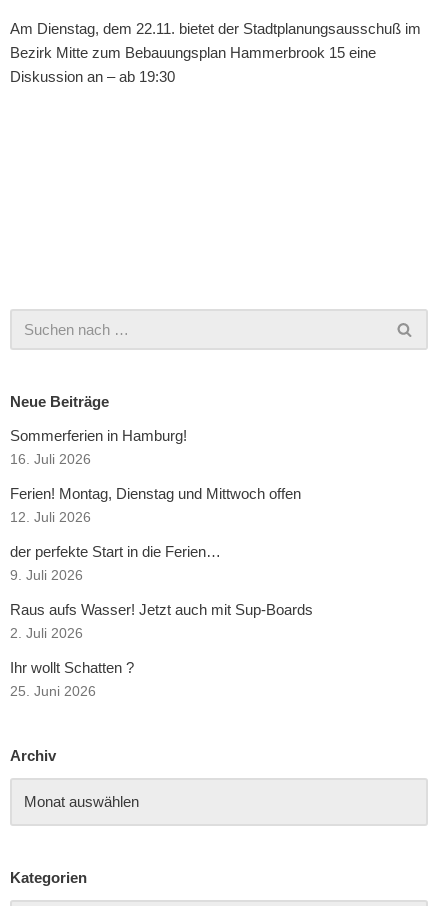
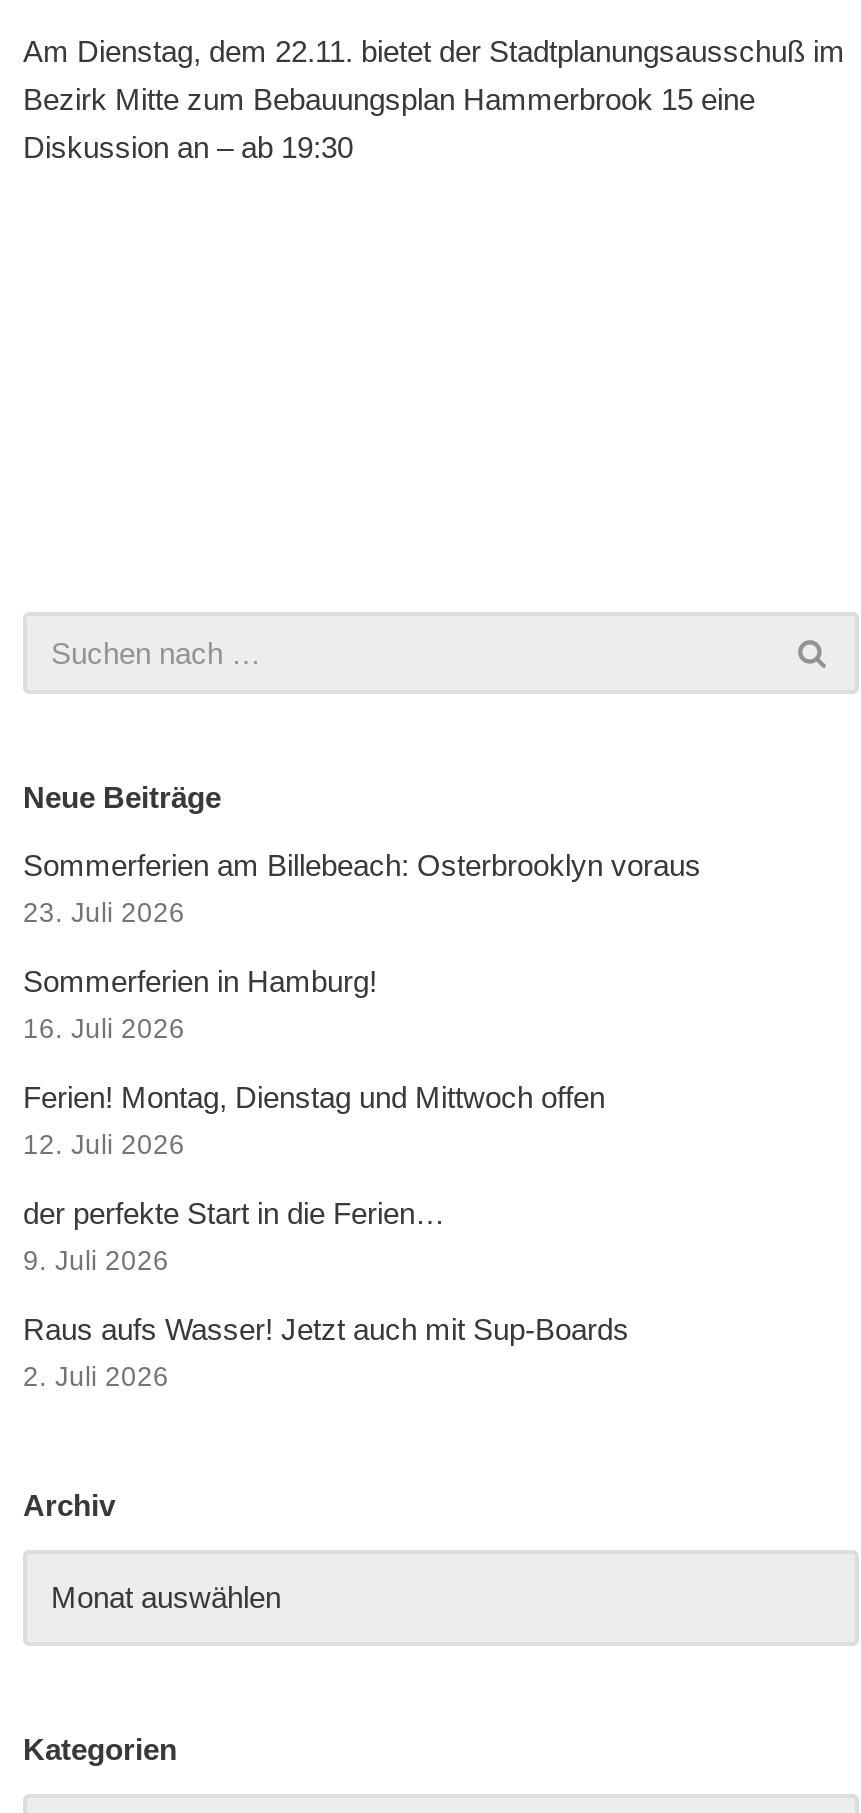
+ Sommerferien am Billebeach: Osterbrooklyn voraus
+ 23. Juli 2026

moved down: Sommerferien in Hamburg! | 16. Juli 2026 | Ferien! Montag, Dienstag und Mittwoch offen | 12. Juli 2026 | der perfekte Start in die Ferien… | 9. Juli 2026 | Raus aufs Wasser! Jetzt auch mit Sup-Boards | 2. Juli 2026

- Ihr wollt Schatten ?
- 25. Juni 2026
